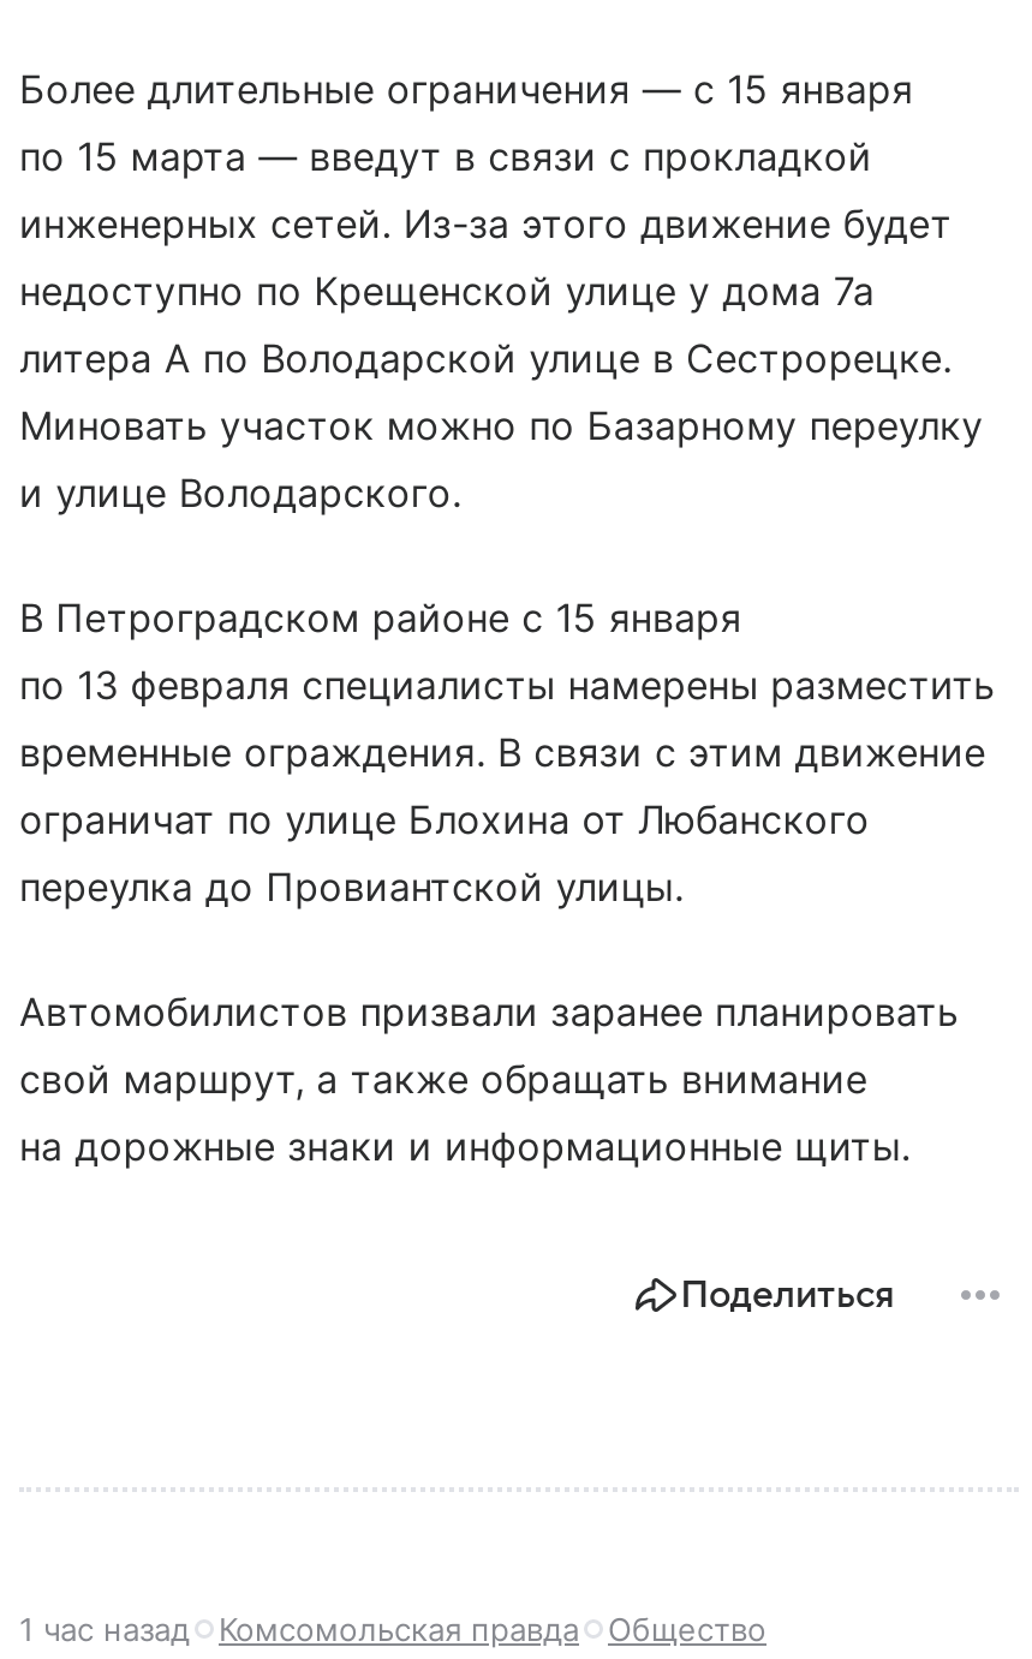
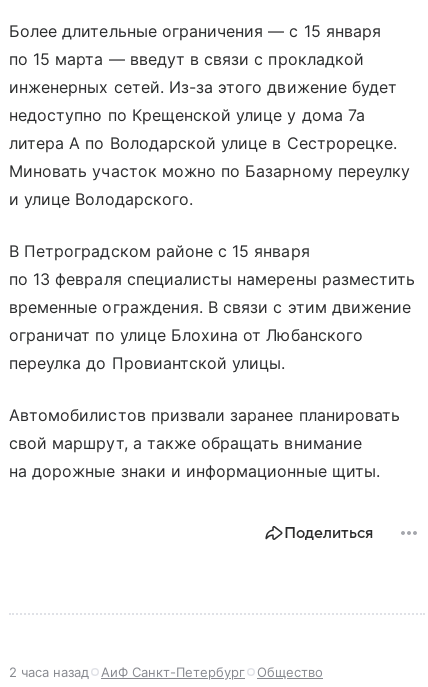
- 1 час назад
- Комсомольская правда
+ 2 часа назад
+ АиФ Санкт-Петербург
